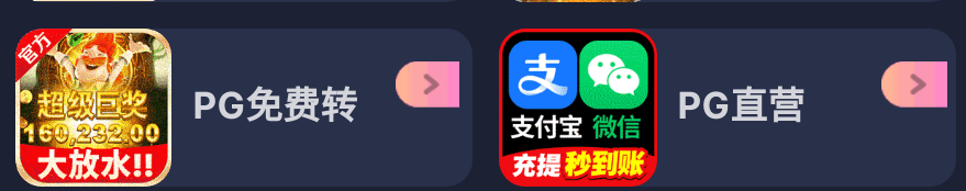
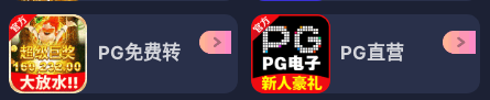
- [image]
+ [image]
